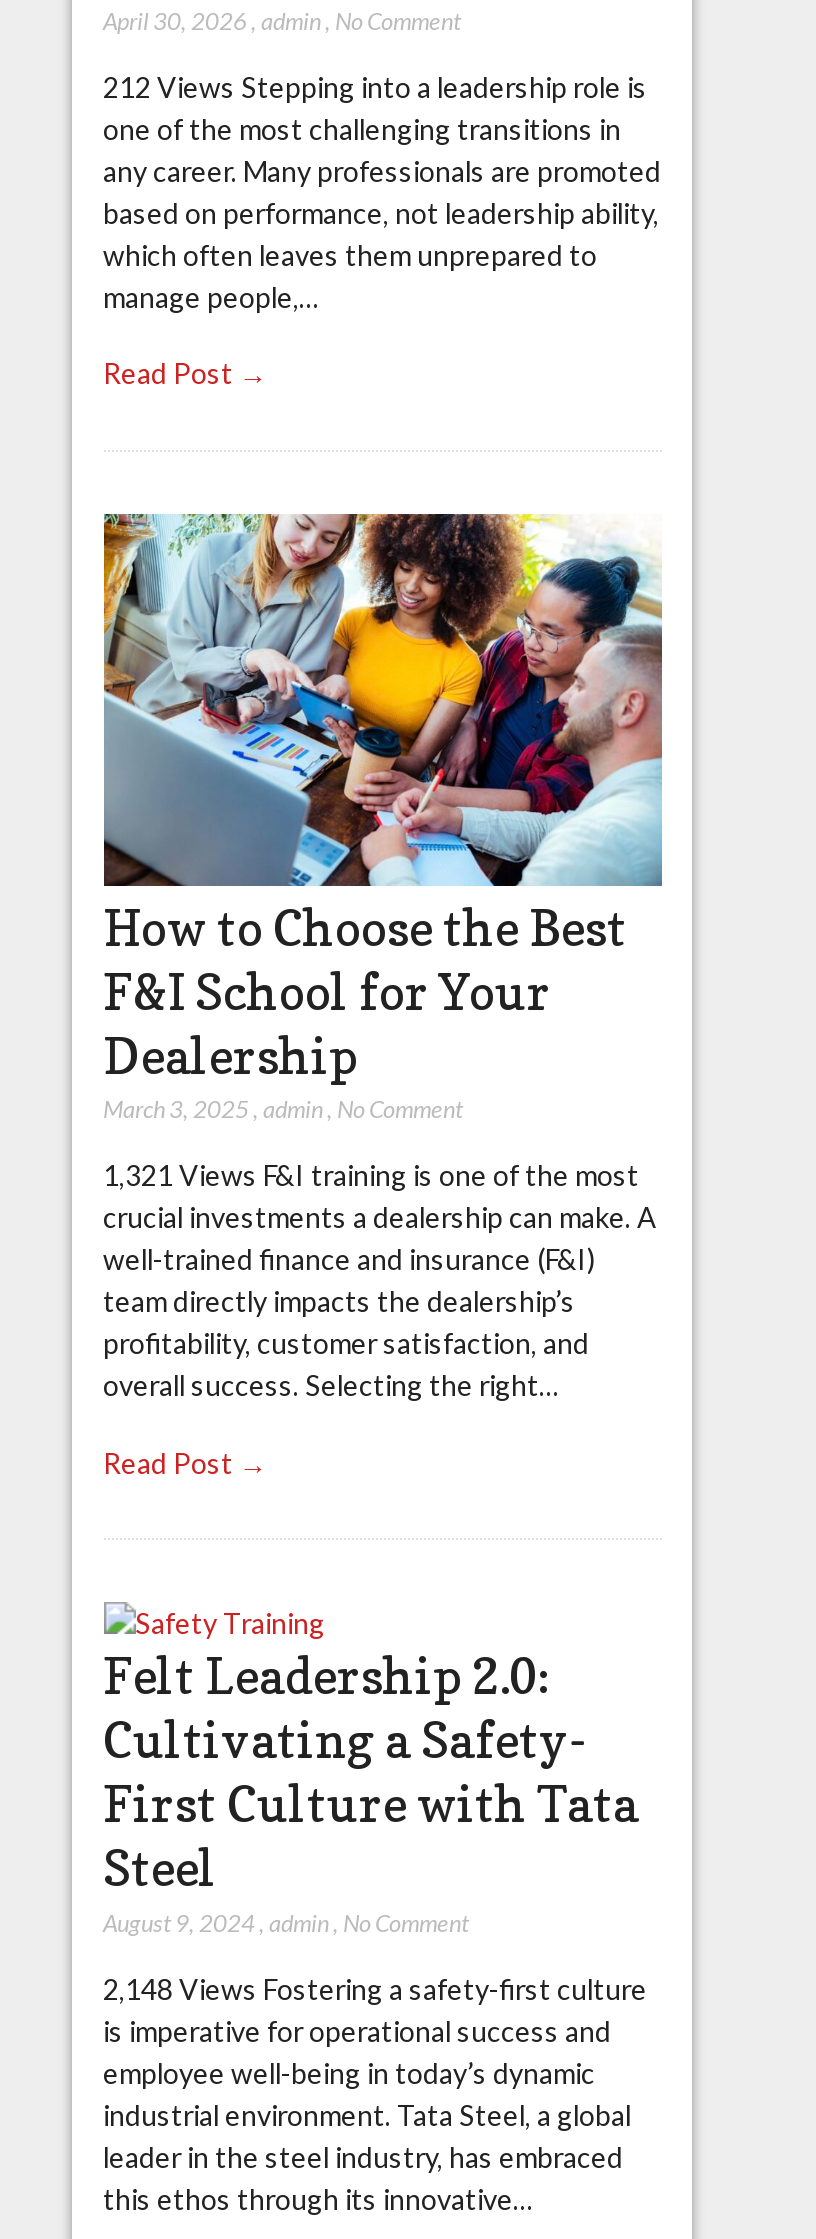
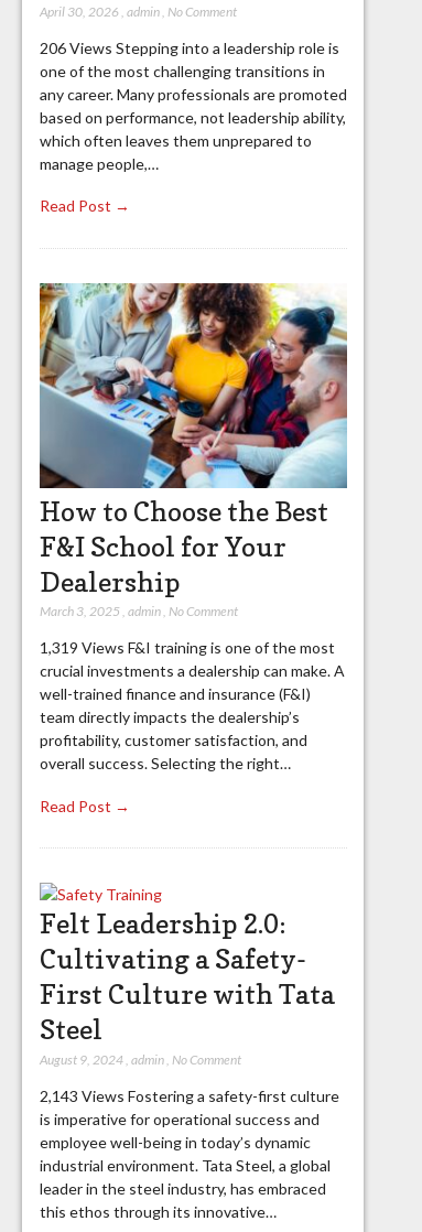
- 212 Views Stepping into a leadership role is
+ 206 Views Stepping into a leadership role is

- 1,321 Views F&I training is one of the most
+ 1,319 Views F&I training is one of the most

- 2,148 Views Fostering a safety-first culture
+ 2,143 Views Fostering a safety-first culture
